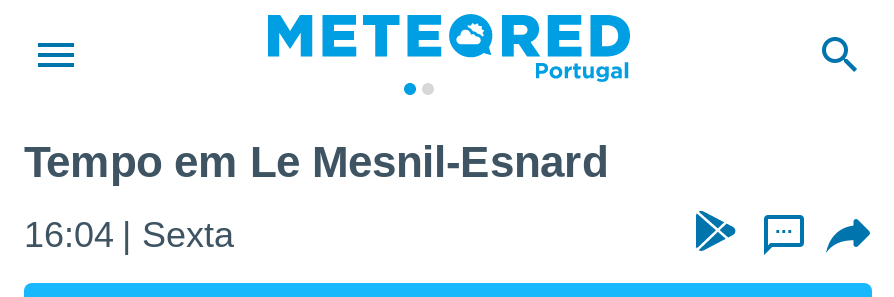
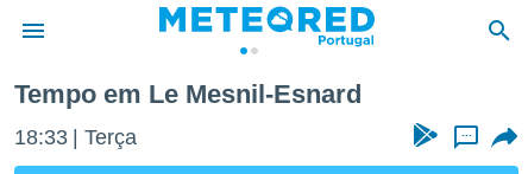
- 16:04 Sexta
+ 18:33 Terça
